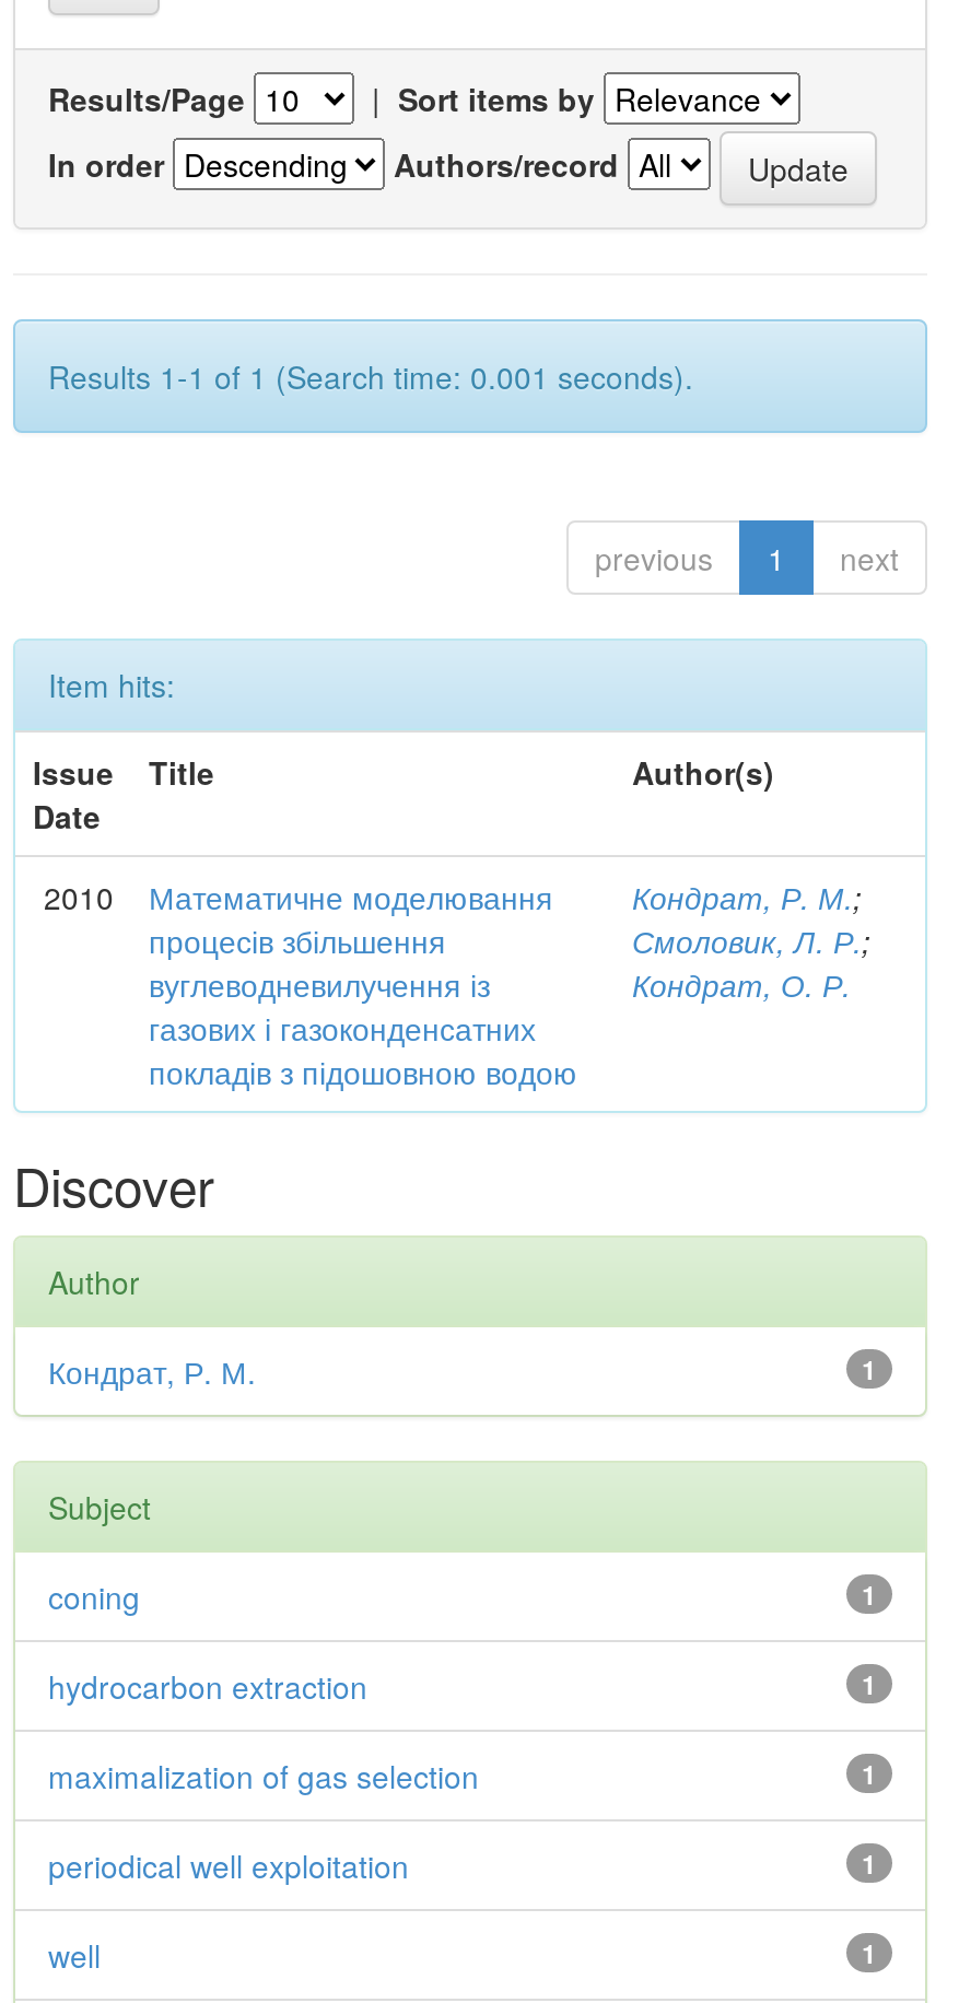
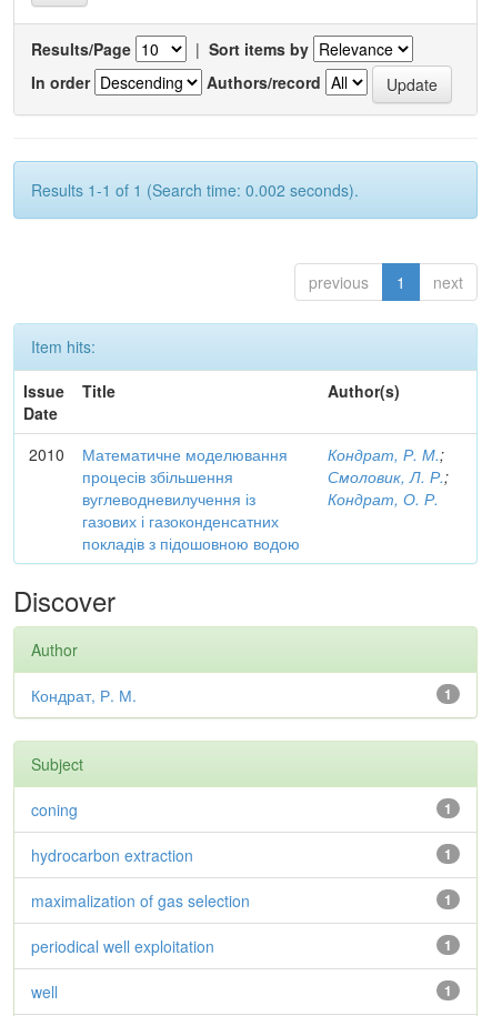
- Results 1-1 of 1 (Search time: 0.001 seconds).
+ Results 1-1 of 1 (Search time: 0.002 seconds).
